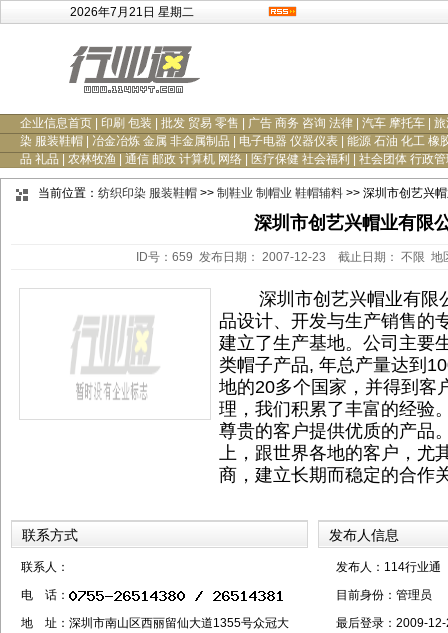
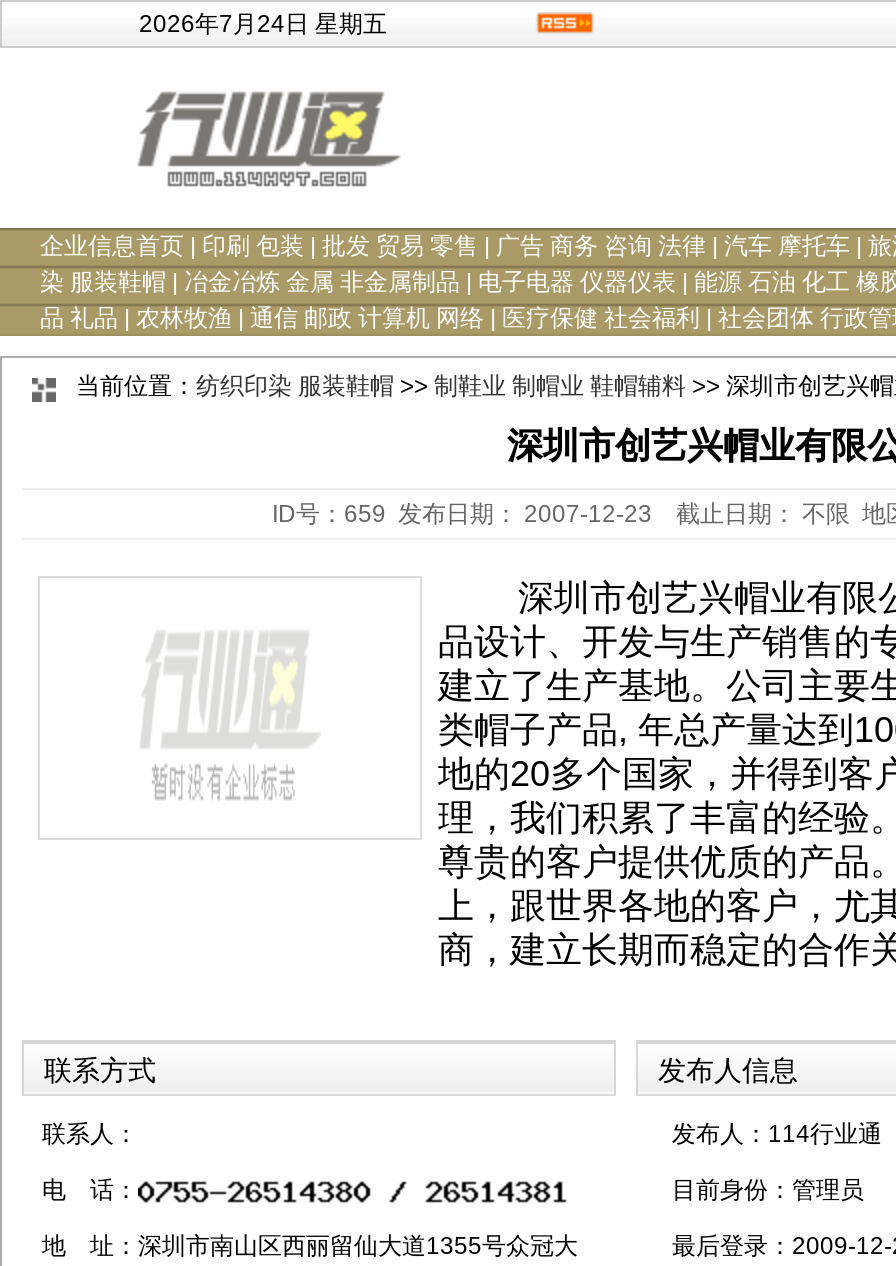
- 2026年7月21日 星期二
+ 2026年7月24日 星期五
